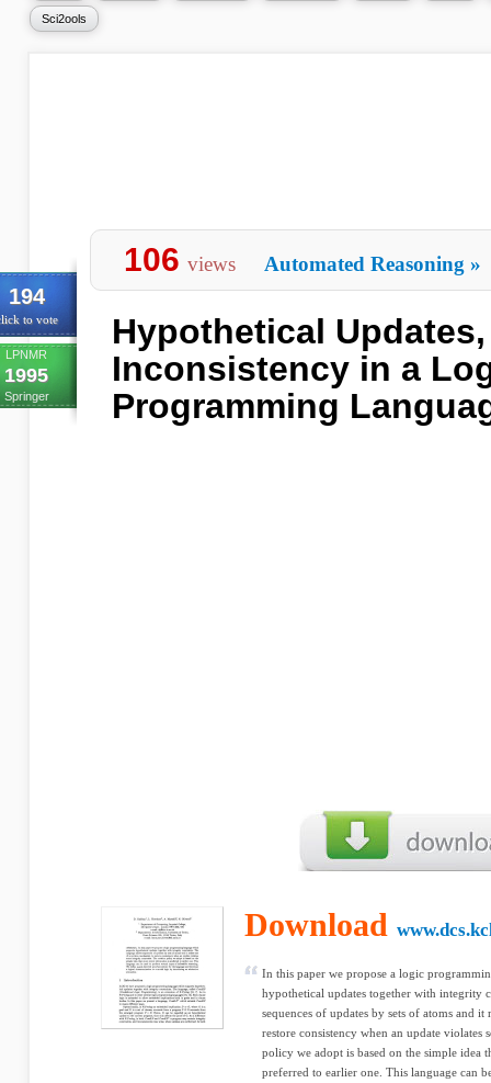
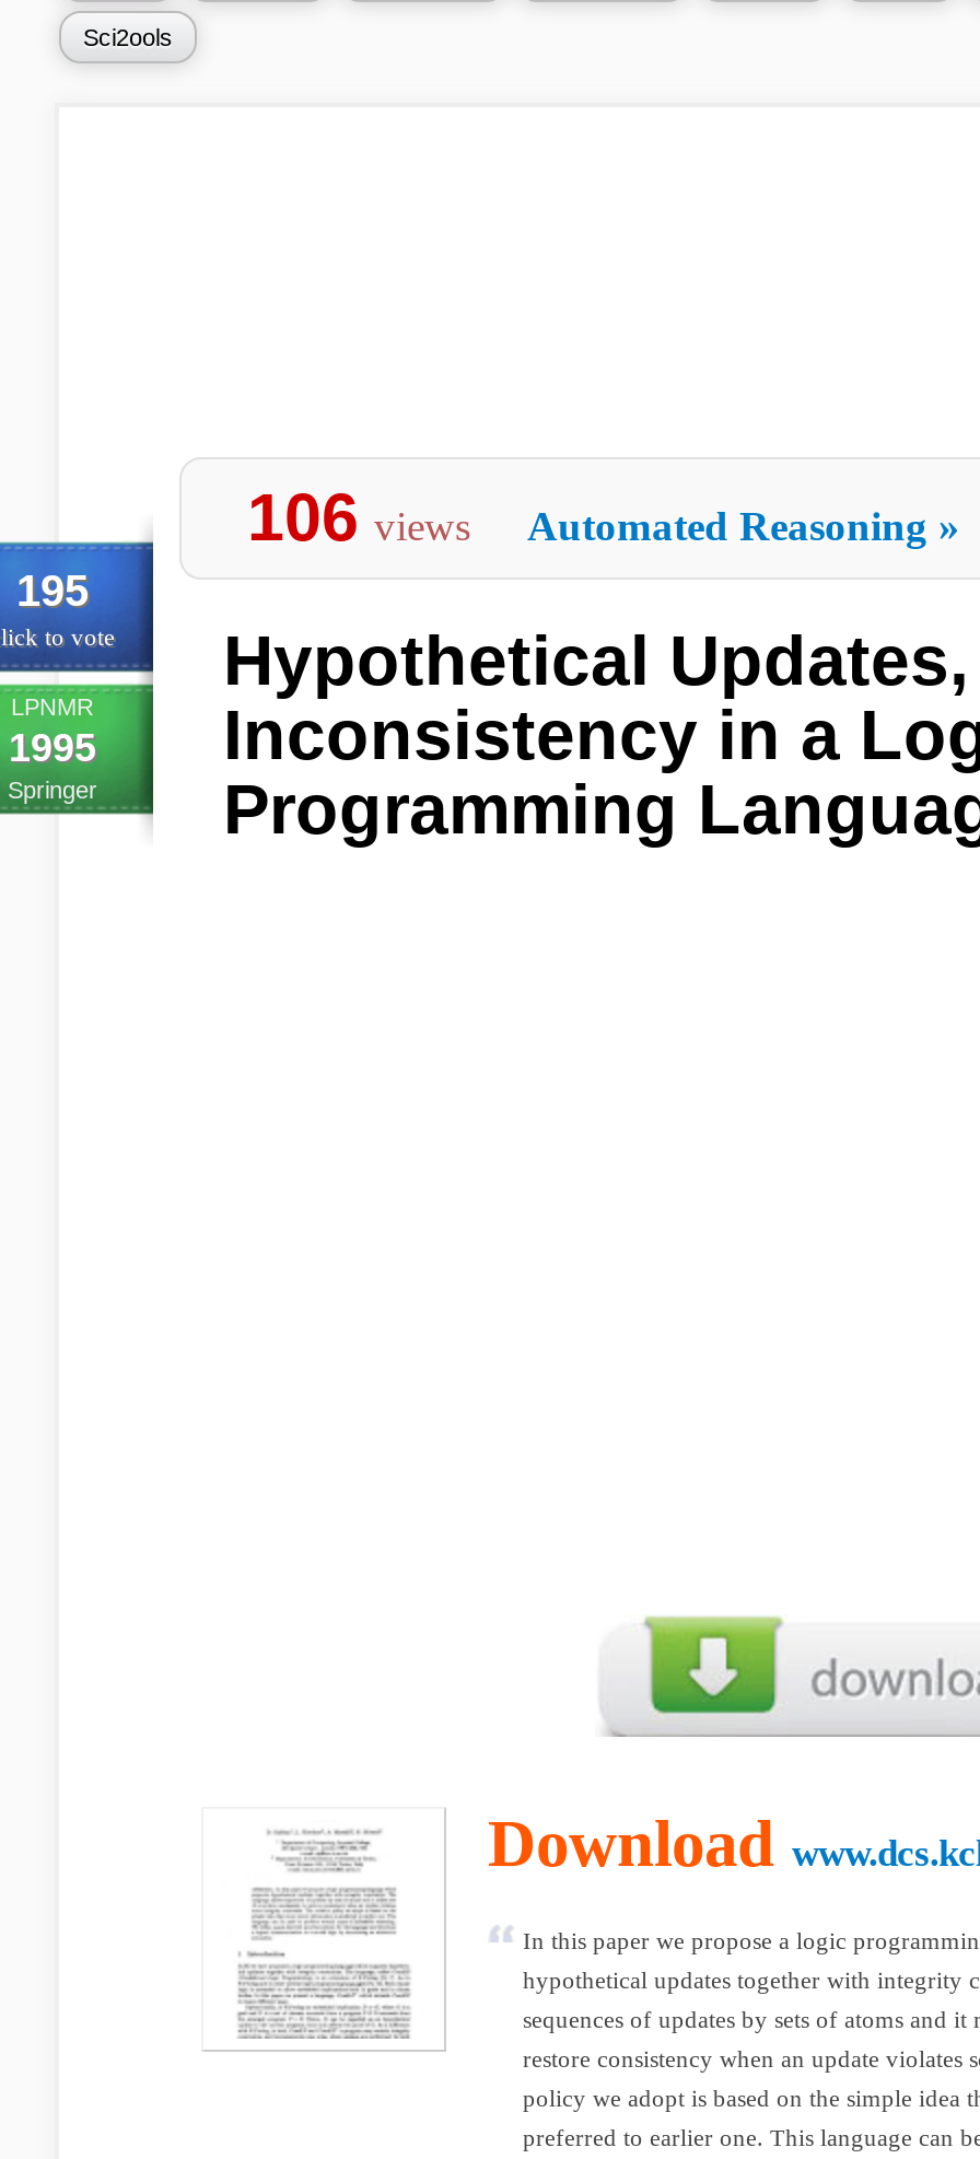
- 194
+ 195
